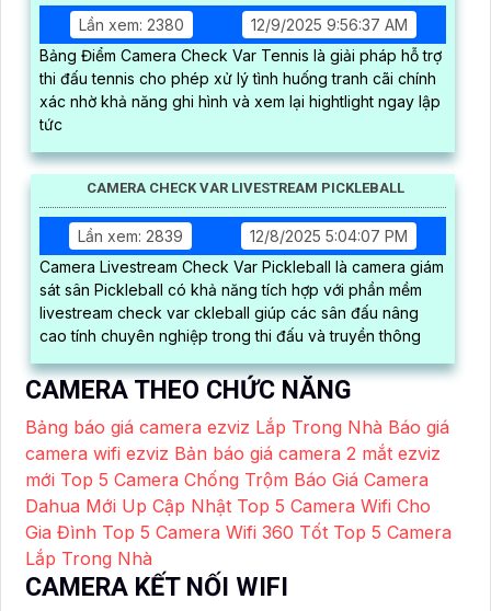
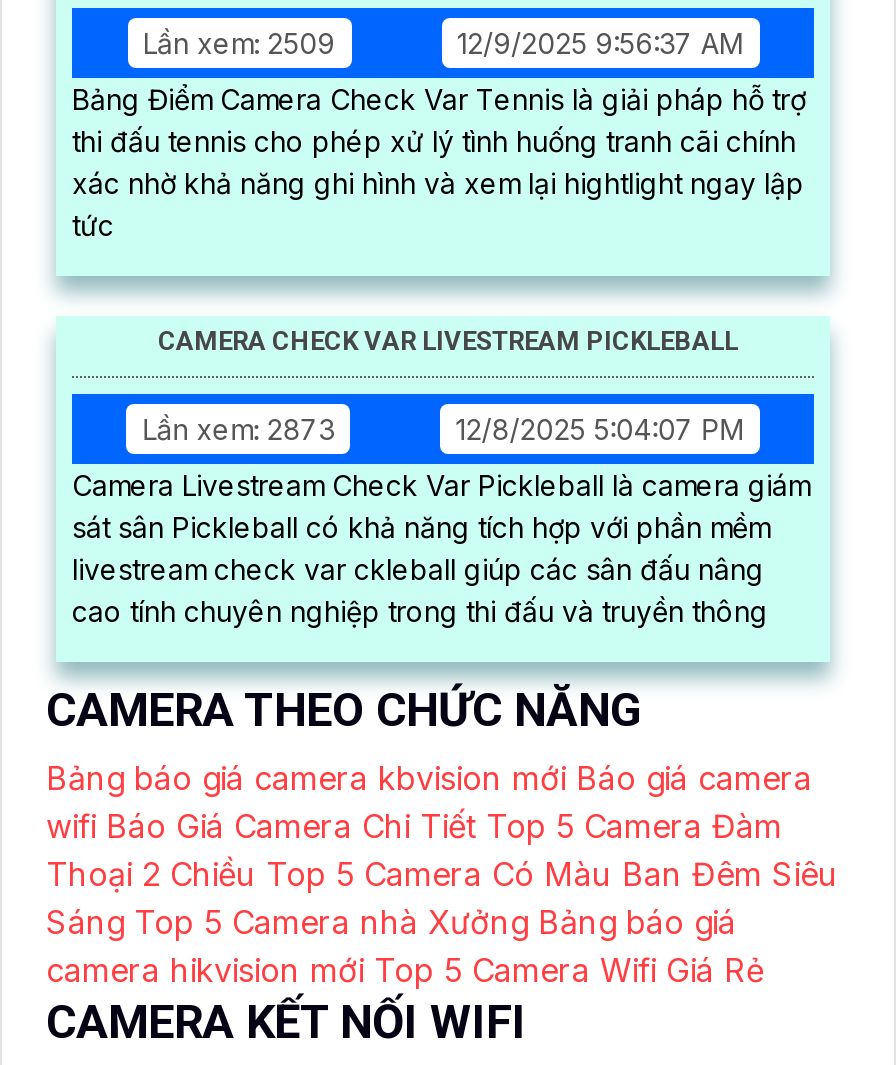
- Lần xem: 2380
+ Lần xem: 2509

- Lần xem: 2839
+ Lần xem: 2873

- Bảng báo giá camera ezviz Lắp Trong Nhà Báo giá
- camera wifi ezviz Bản báo giá camera 2 mắt ezviz
- mới Top 5 Camera Chống Trộm Báo Giá Camera
- Dahua Mới Up Cập Nhật Top 5 Camera Wifi Cho
- Gia Đình Top 5 Camera Wifi 360 Tốt Top 5 Camera
- Lắp Trong Nhà
+ Bảng báo giá camera kbvision mới Báo giá camera
+ wifi Báo Giá Camera Chi Tiết Top 5 Camera Đàm
+ Thoại 2 Chiều Top 5 Camera Có Màu Ban Đêm Siêu
+ Sáng Top 5 Camera nhà Xưởng Bảng báo giá
+ camera hikvision mới Top 5 Camera Wifi Giá Rẻ
